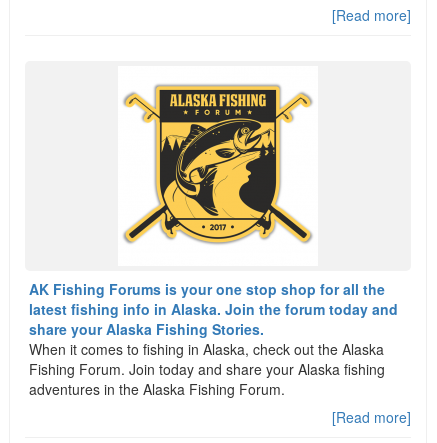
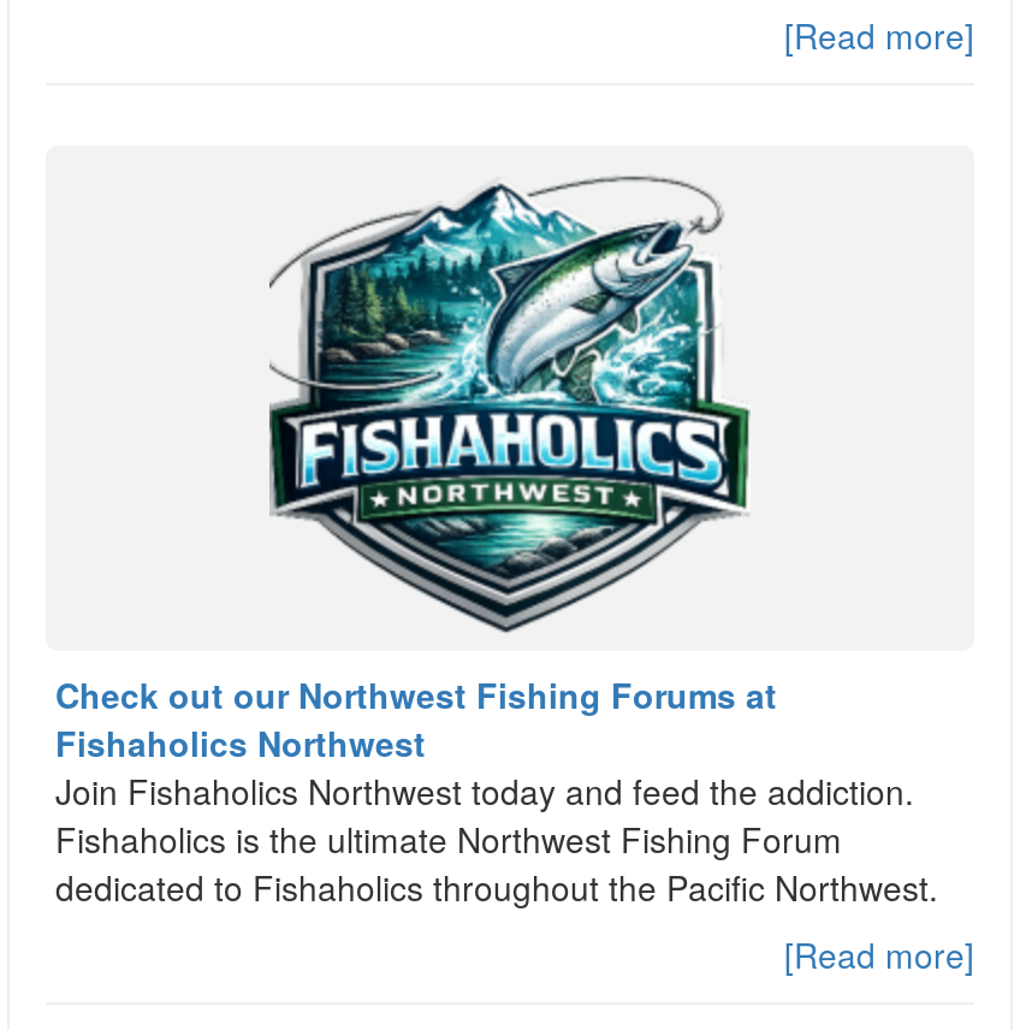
- [image]
- AK Fishing Forums is your one stop shop for all the
- latest fishing info in Alaska. Join the forum today and
- share your Alaska Fishing Stories.
- When it comes to fishing in Alaska, check out the Alaska
- Fishing Forum. Join today and share your Alaska fishing
- adventures in the Alaska Fishing Forum.
+ [image]
+ Check out our Northwest Fishing Forums at
+ Fishaholics Northwest
+ Join Fishaholics Northwest today and feed the addiction.
+ Fishaholics is the ultimate Northwest Fishing Forum
+ dedicated to Fishaholics throughout the Pacific Northwest.
